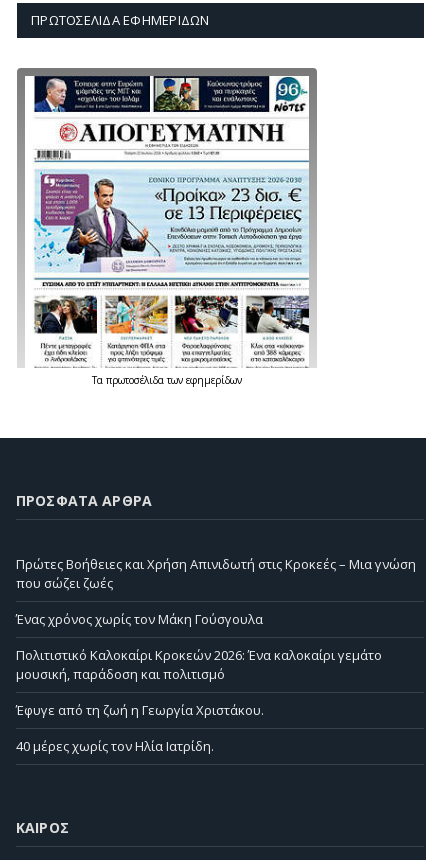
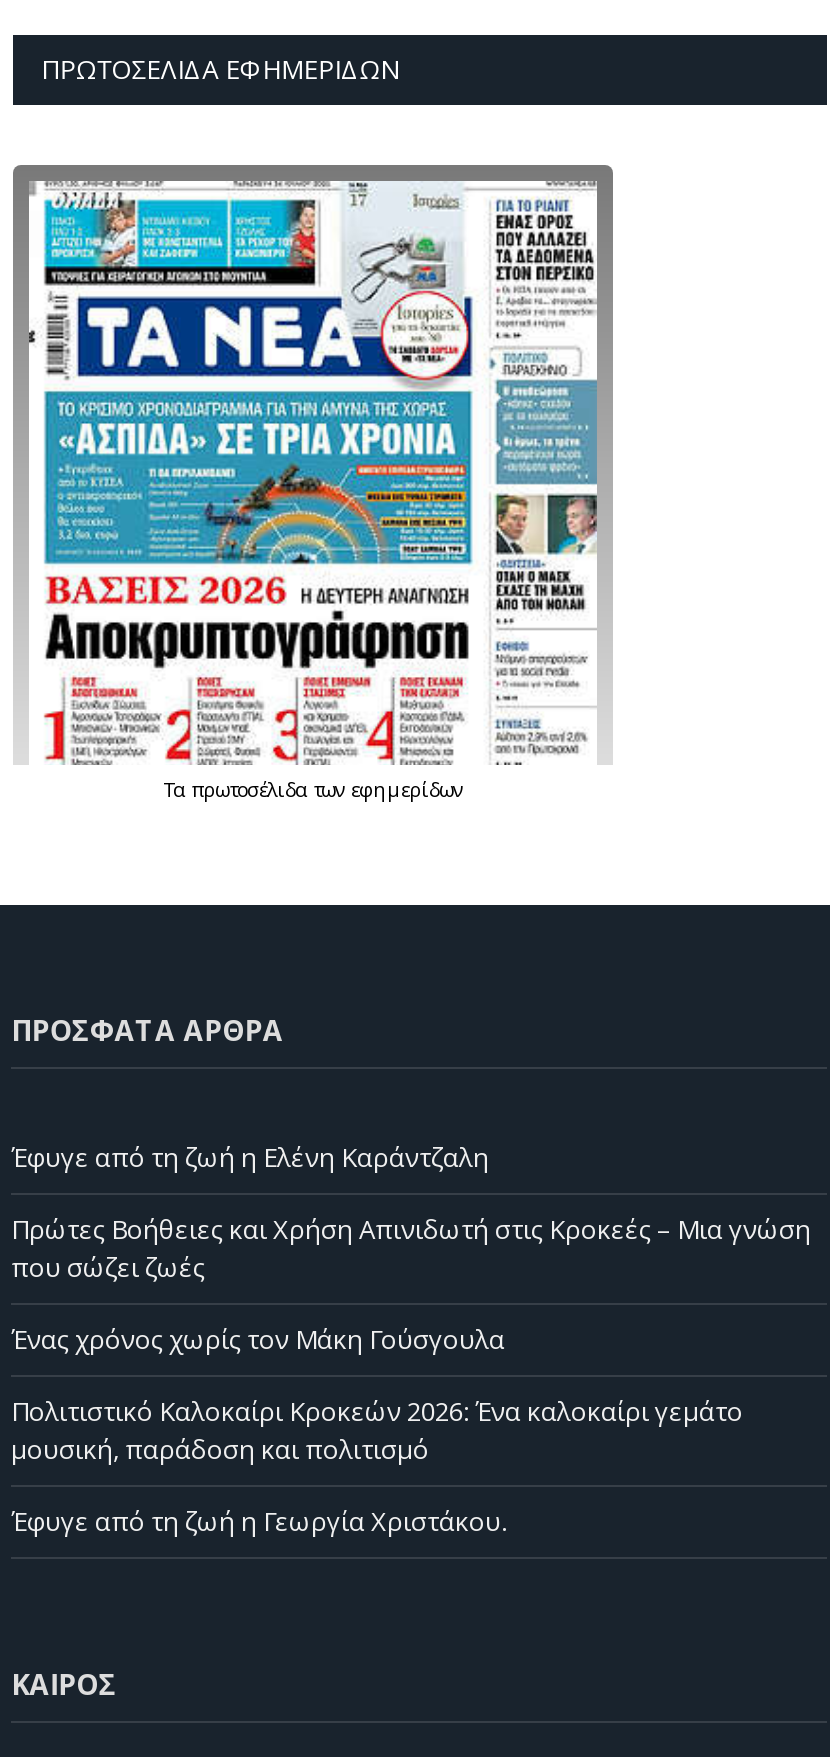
- [image]
+ [image]

+ Έφυγε από τη ζωή η Ελένη Καράντζαλη

moved down: Πρώτες Βοήθειες και Χρήση Απινιδωτή στις Κροκεές – Μια γνώση | που σώζει ζωές | Ένας χρόνος χωρίς τον Μάκη Γούσγουλα | Πολιτιστικό Καλοκαίρι Κροκεών 2026: Ένα καλοκαίρι γεμάτο | μουσική, παράδοση και πολιτισμό | Έφυγε από τη ζωή η Γεωργία Χριστάκου.

- 40 μέρες χωρίς τον Ηλία Ιατρίδη.
